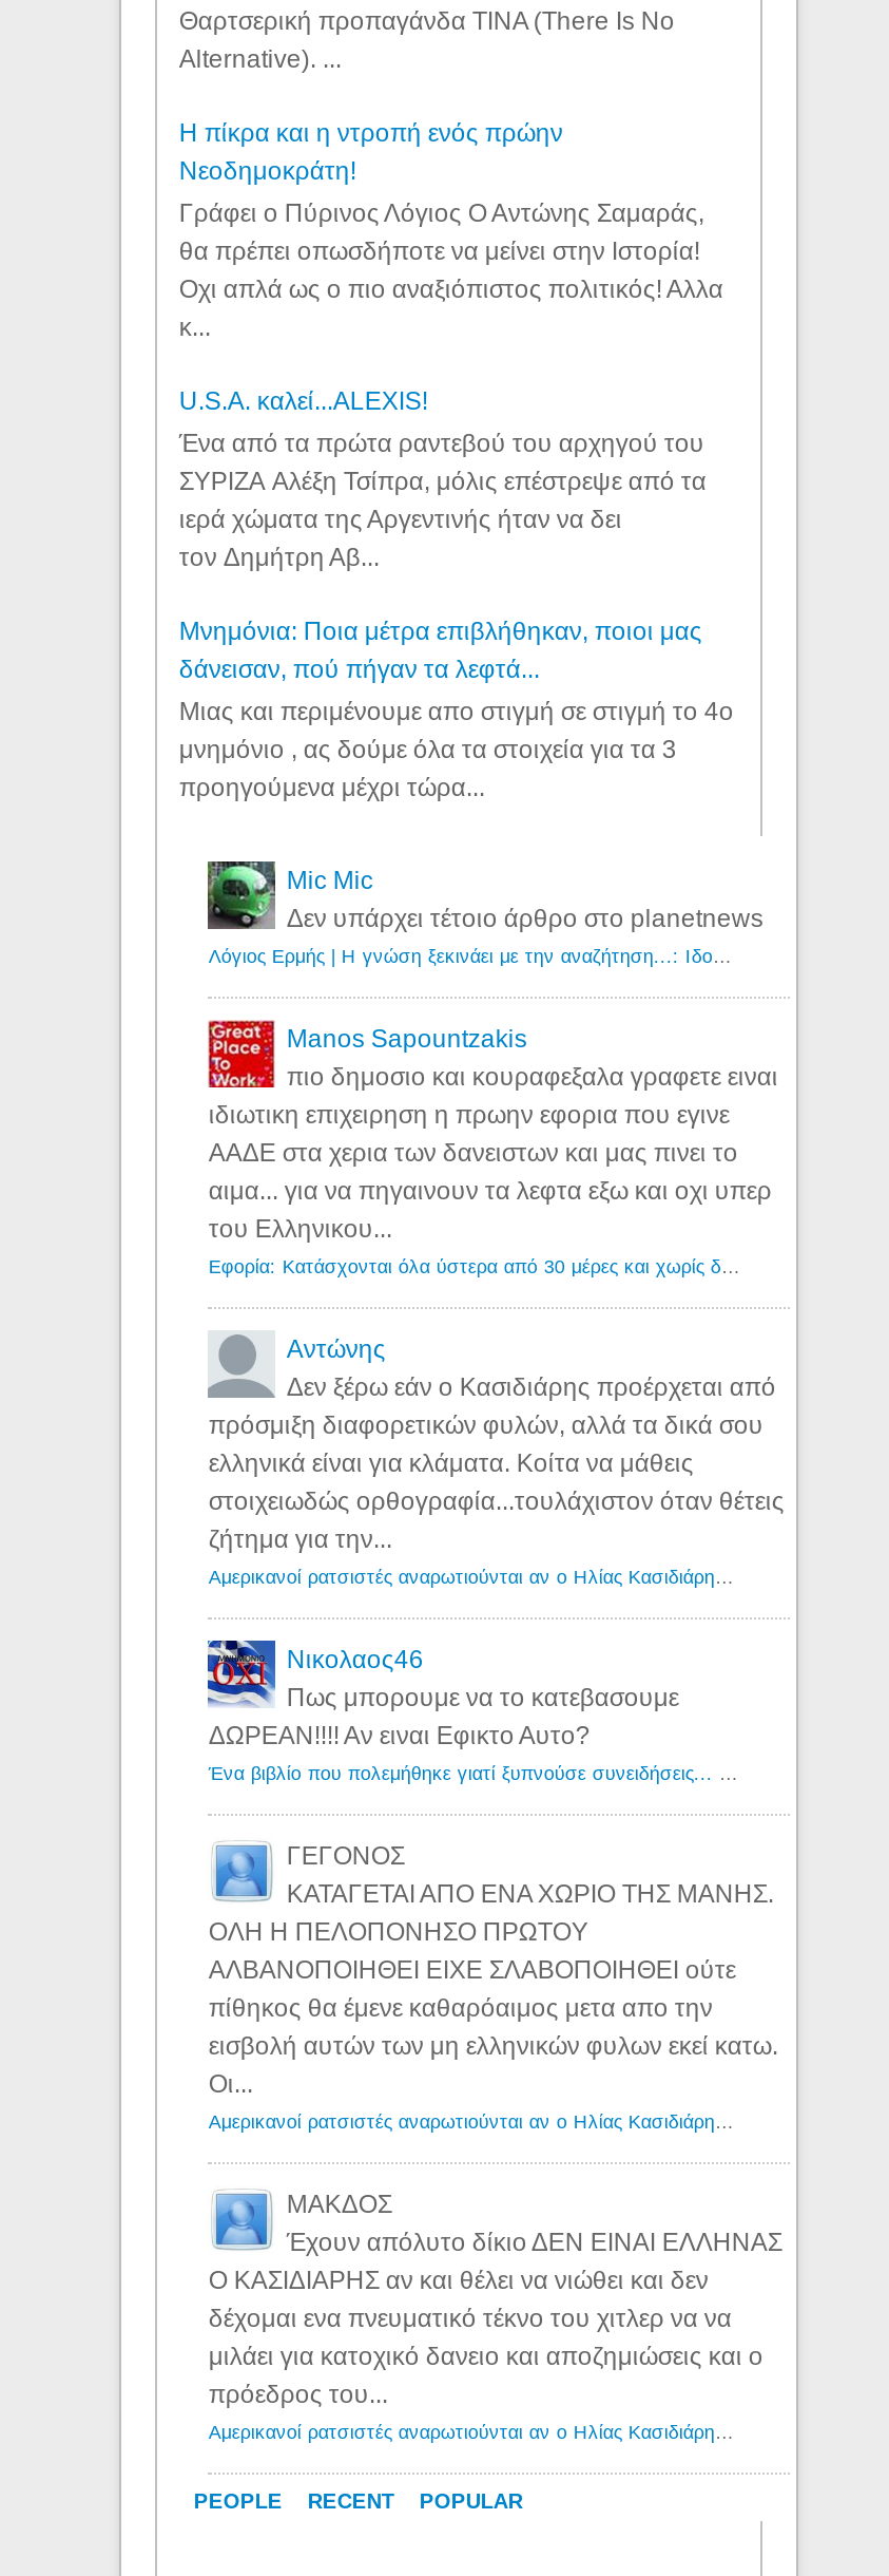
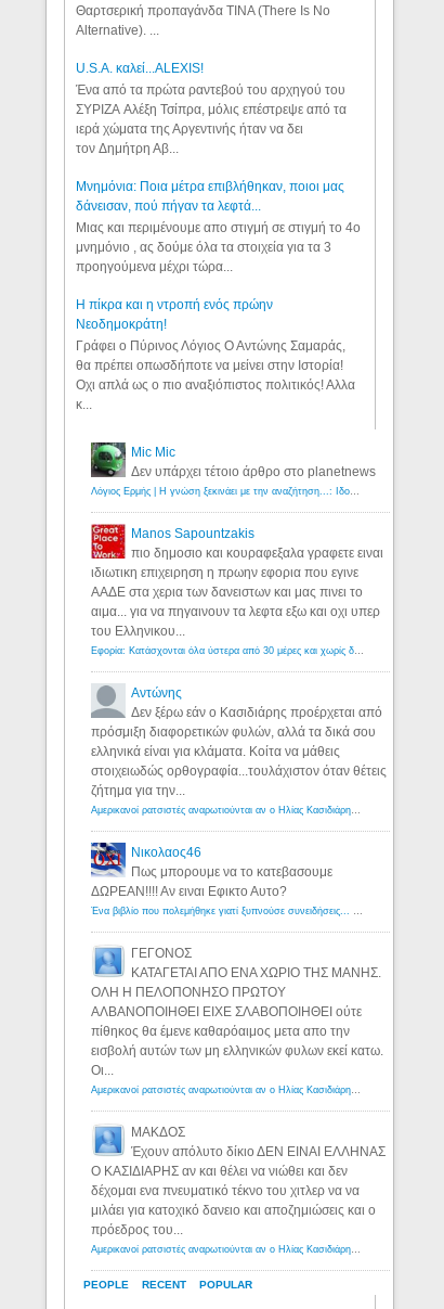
moved down: Η πίκρα και η ντροπή ενός πρώην | Νεοδημοκράτη! | Γράφει ο Πύρινος Λόγιος Ο Αντώνης Σαμαράς, | θα πρέπει οπωσδήποτε να μείνει στην Ιστορία! | Οχι απλά ως ο πιο αναξιόπιστος πολιτικός! Αλλα | κ...

moved up: Ένα από τα πρώτα ραντεβού του αρχηγού του | ΣΥΡΙΖΑ Αλέξη Τσίπρα, μόλις επέστρεψε από τα | ιερά χώματα της Αργεντινής ήταν να δει | ... | μνημόνιο , ας δούμε όλα τα στοιχεία για τα 3 | προηγούμενα μέχρι τώρα...
